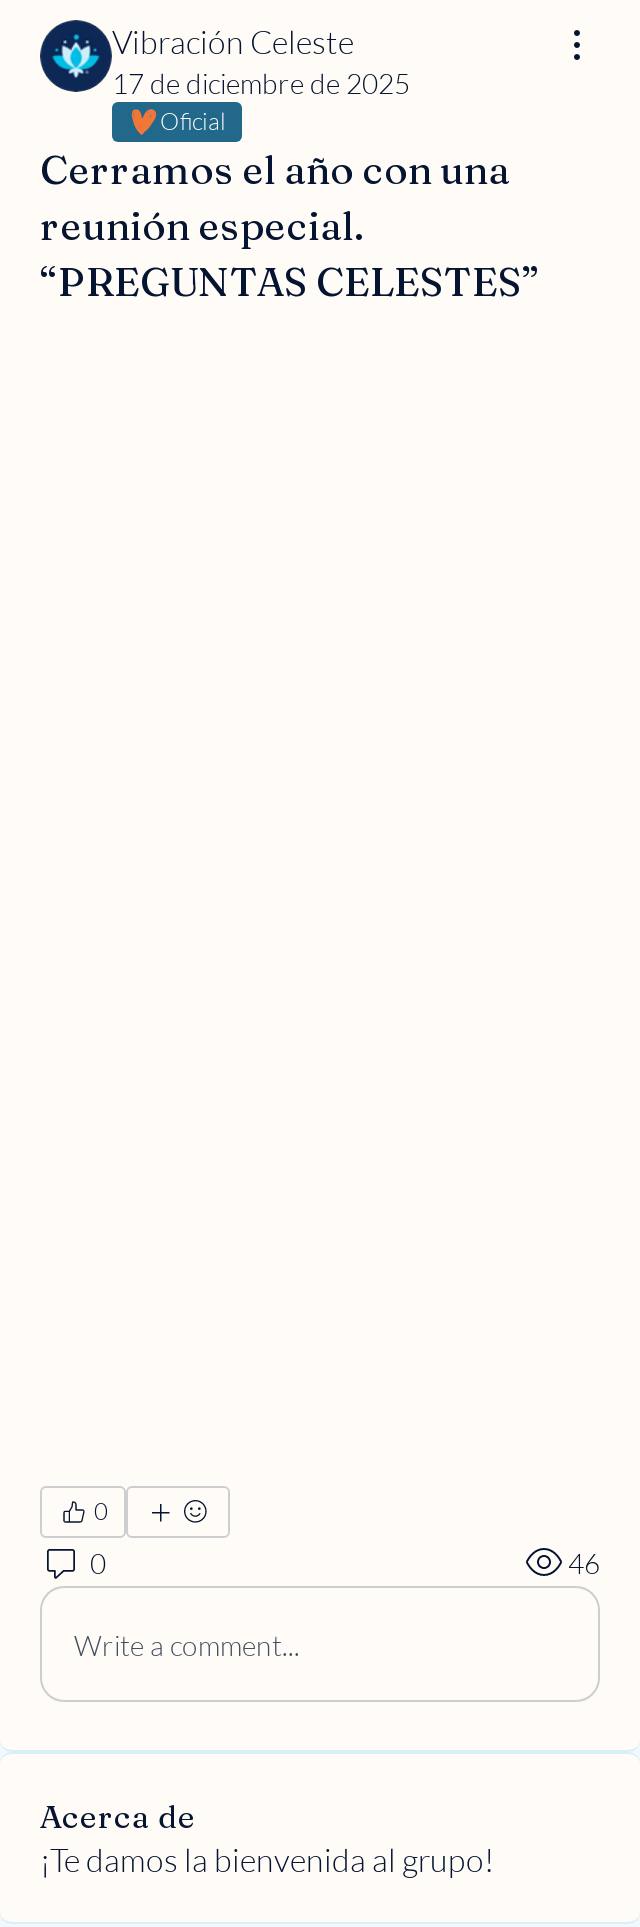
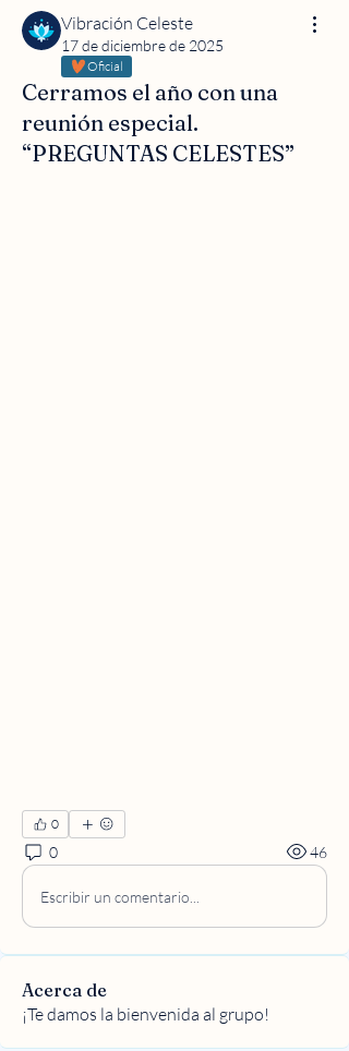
- Write a comment...
+ Escribir un comentario...
